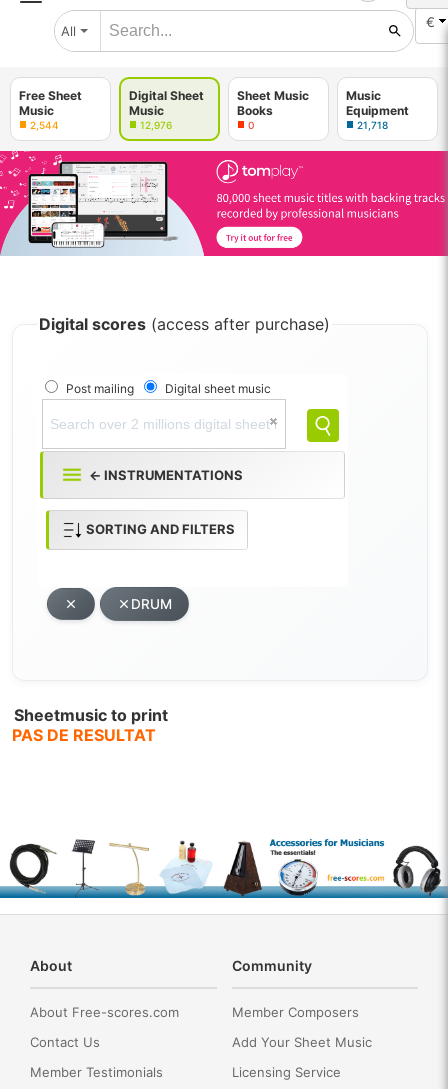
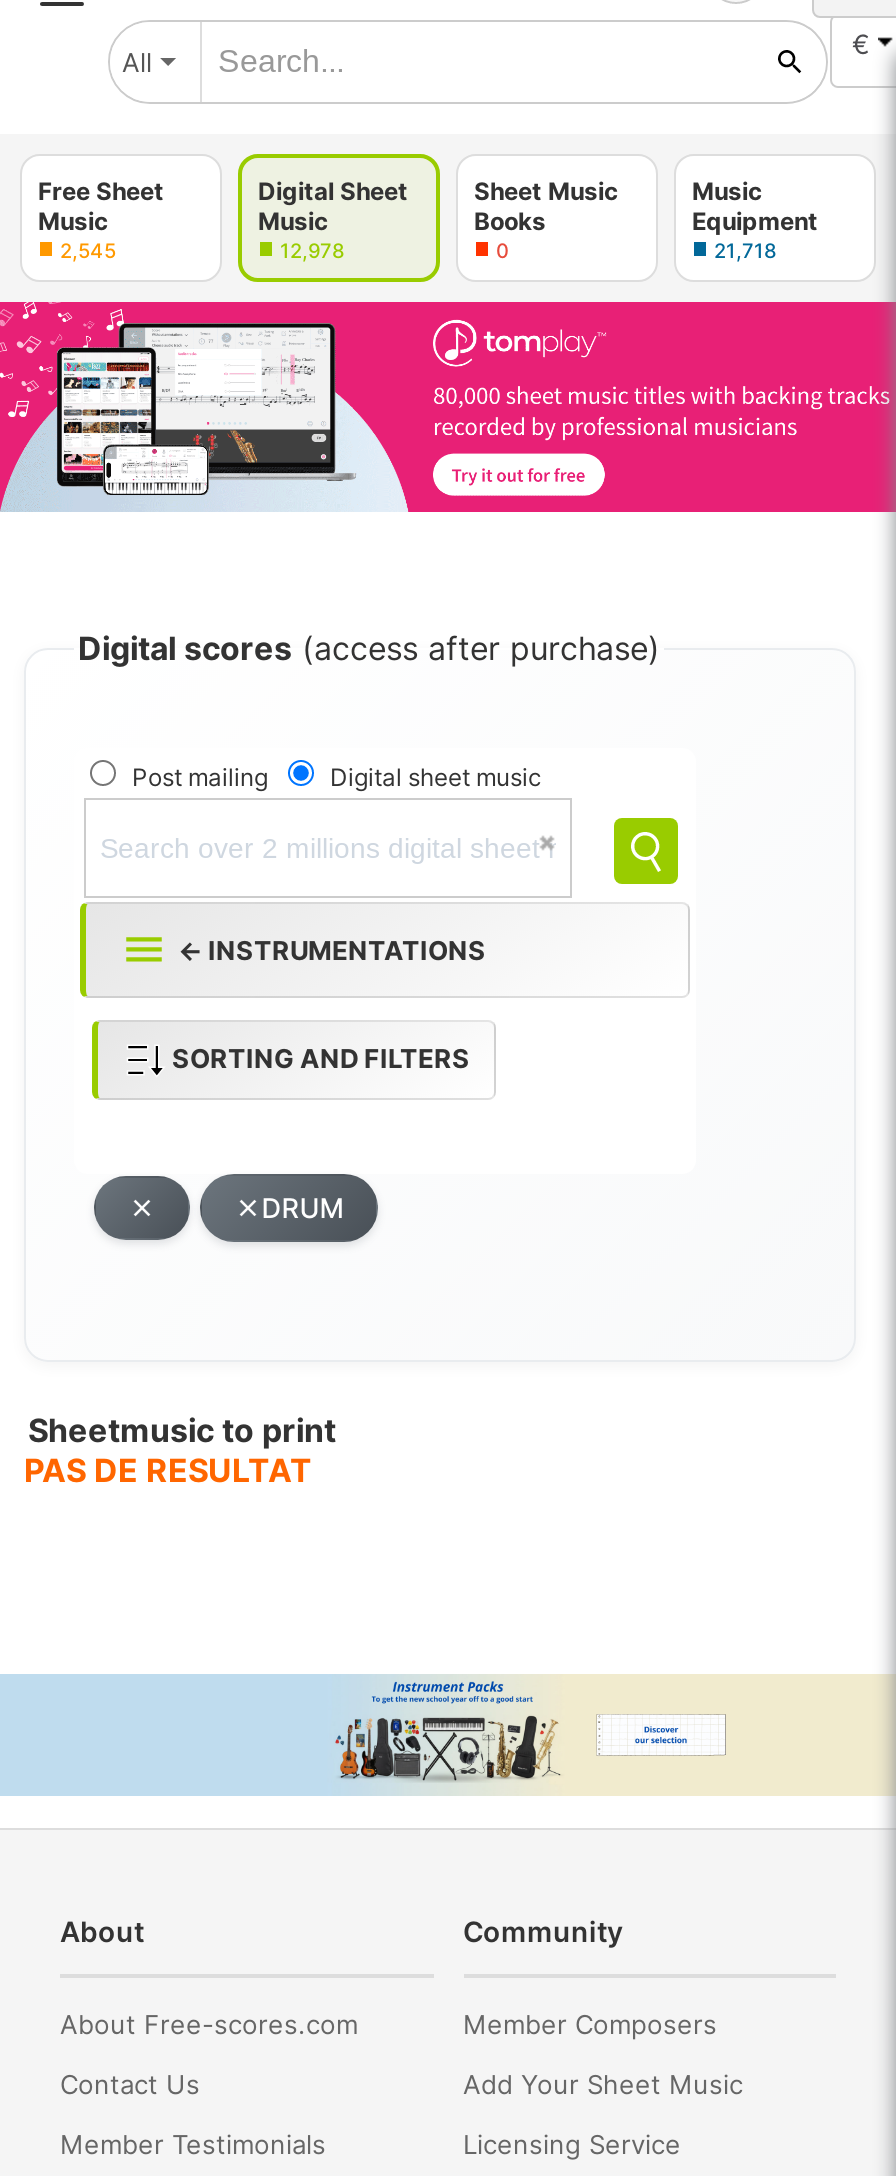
- 2,544
+ 2,545

- 12,976
+ 12,978

- [image]
+ [image]
